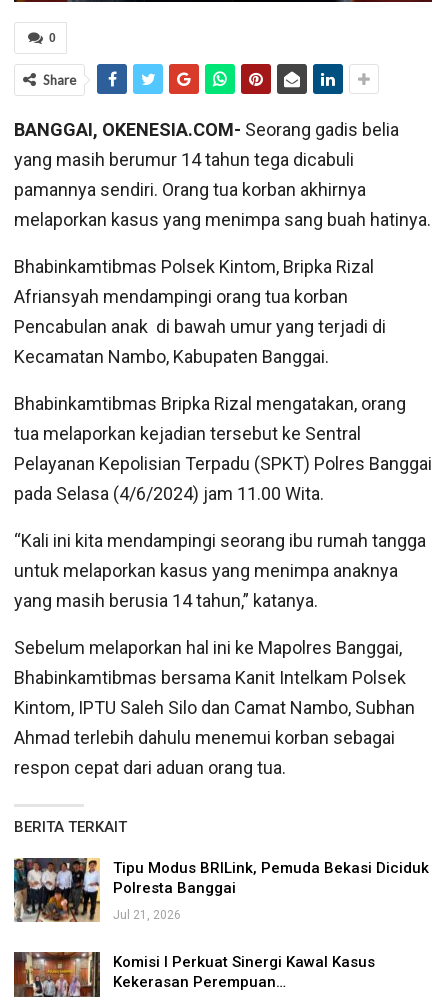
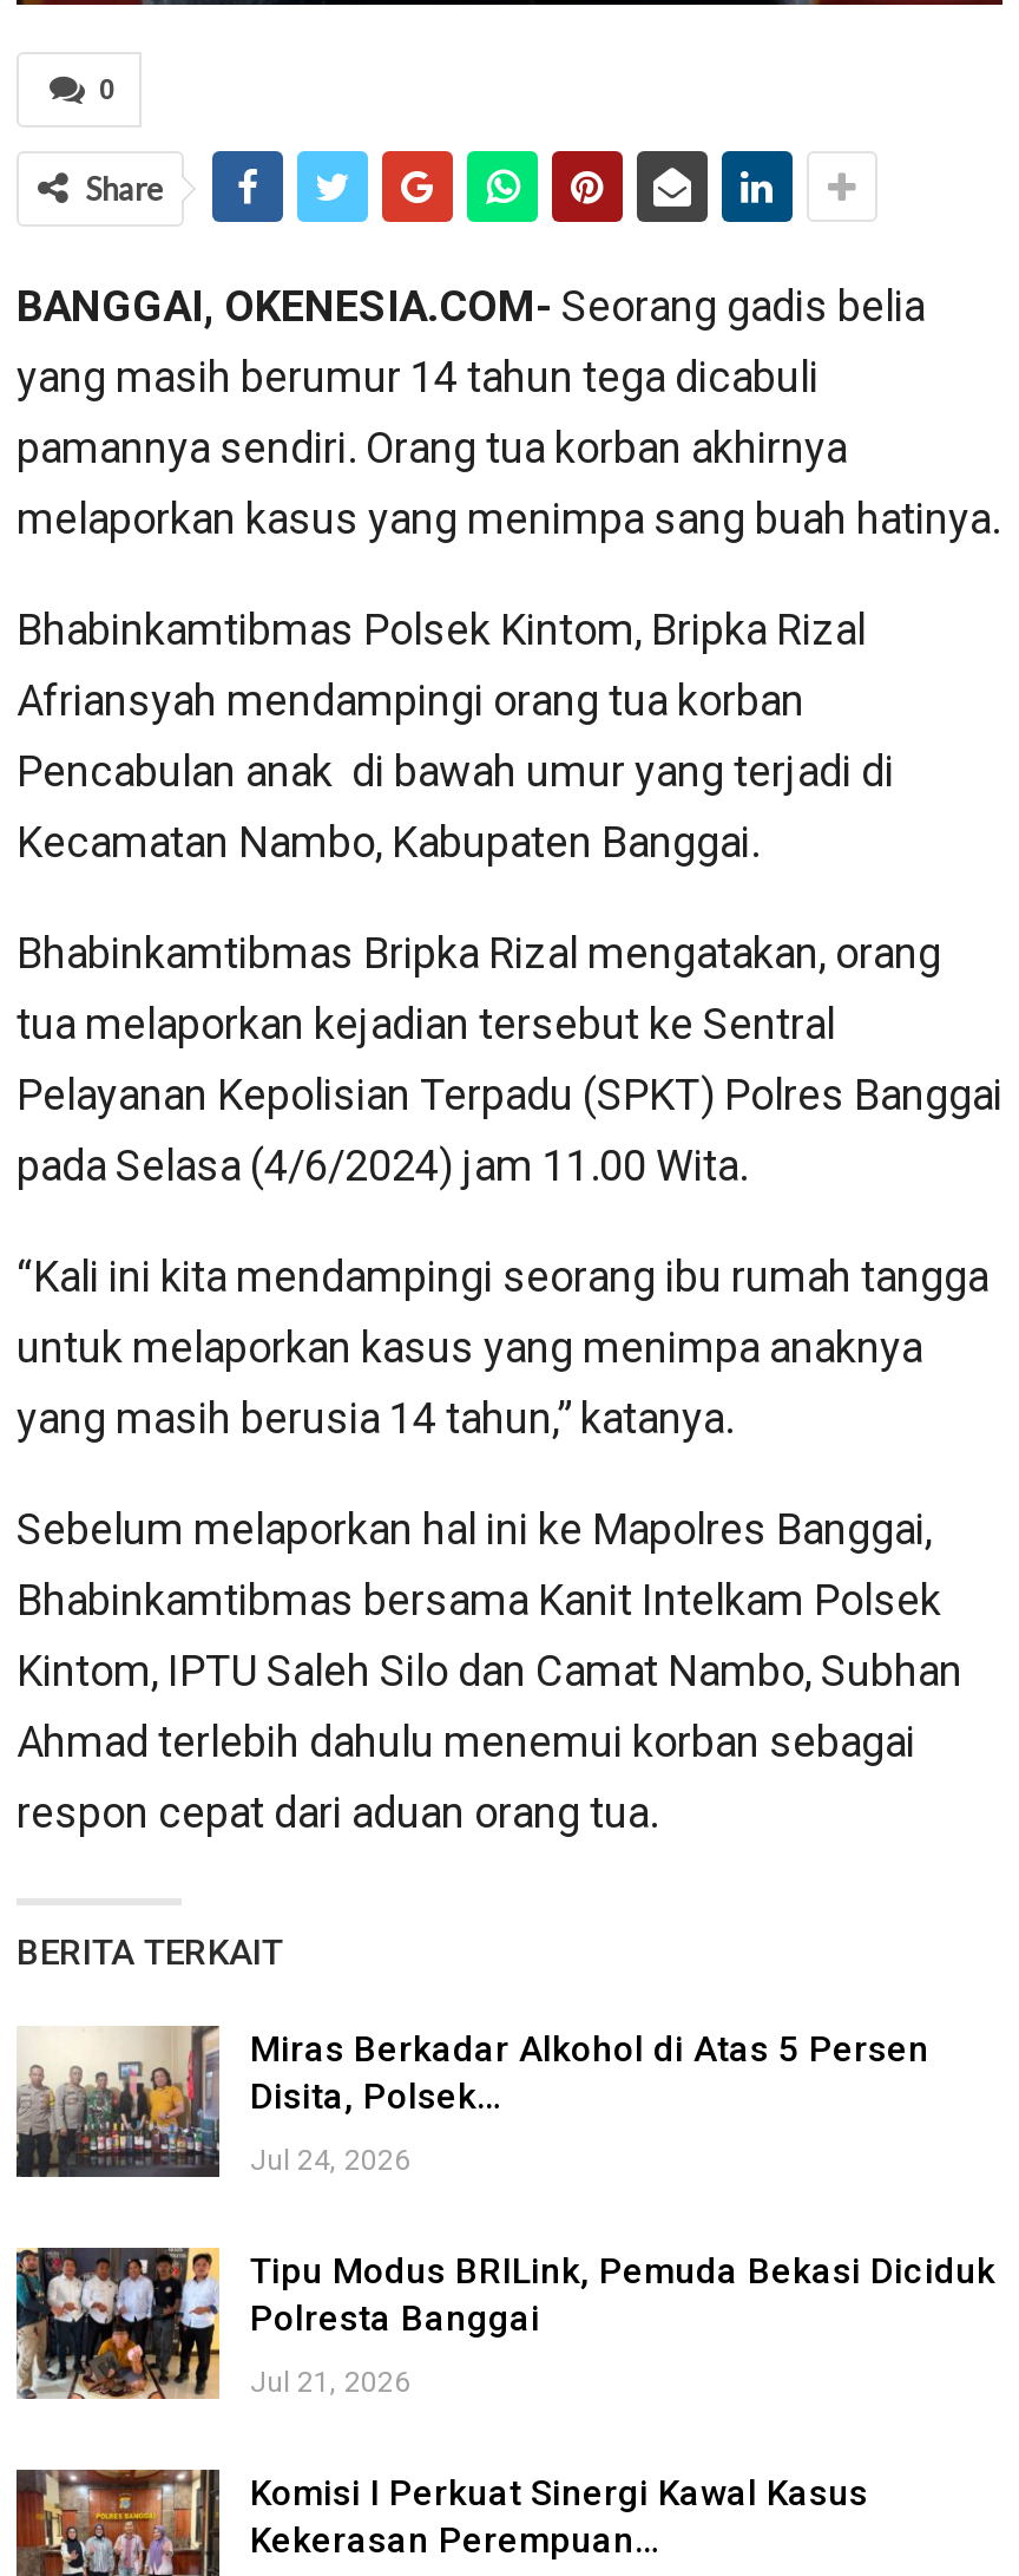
+ [image]
+ Miras Berkadar Alkohol di Atas 5 Persen
+ Disita, Polsek…
+ Jul 24, 2026
